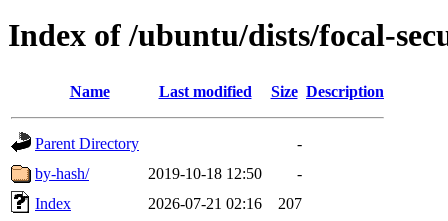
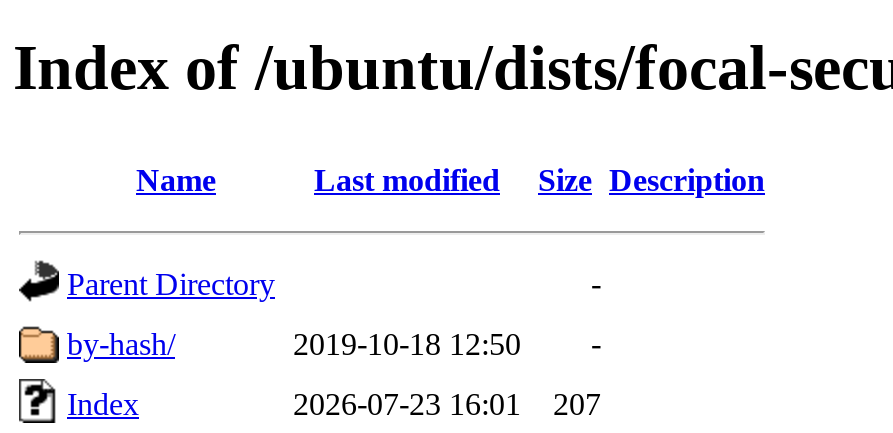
- 2026-07-21 02:16 207
+ 2026-07-23 16:01 207
